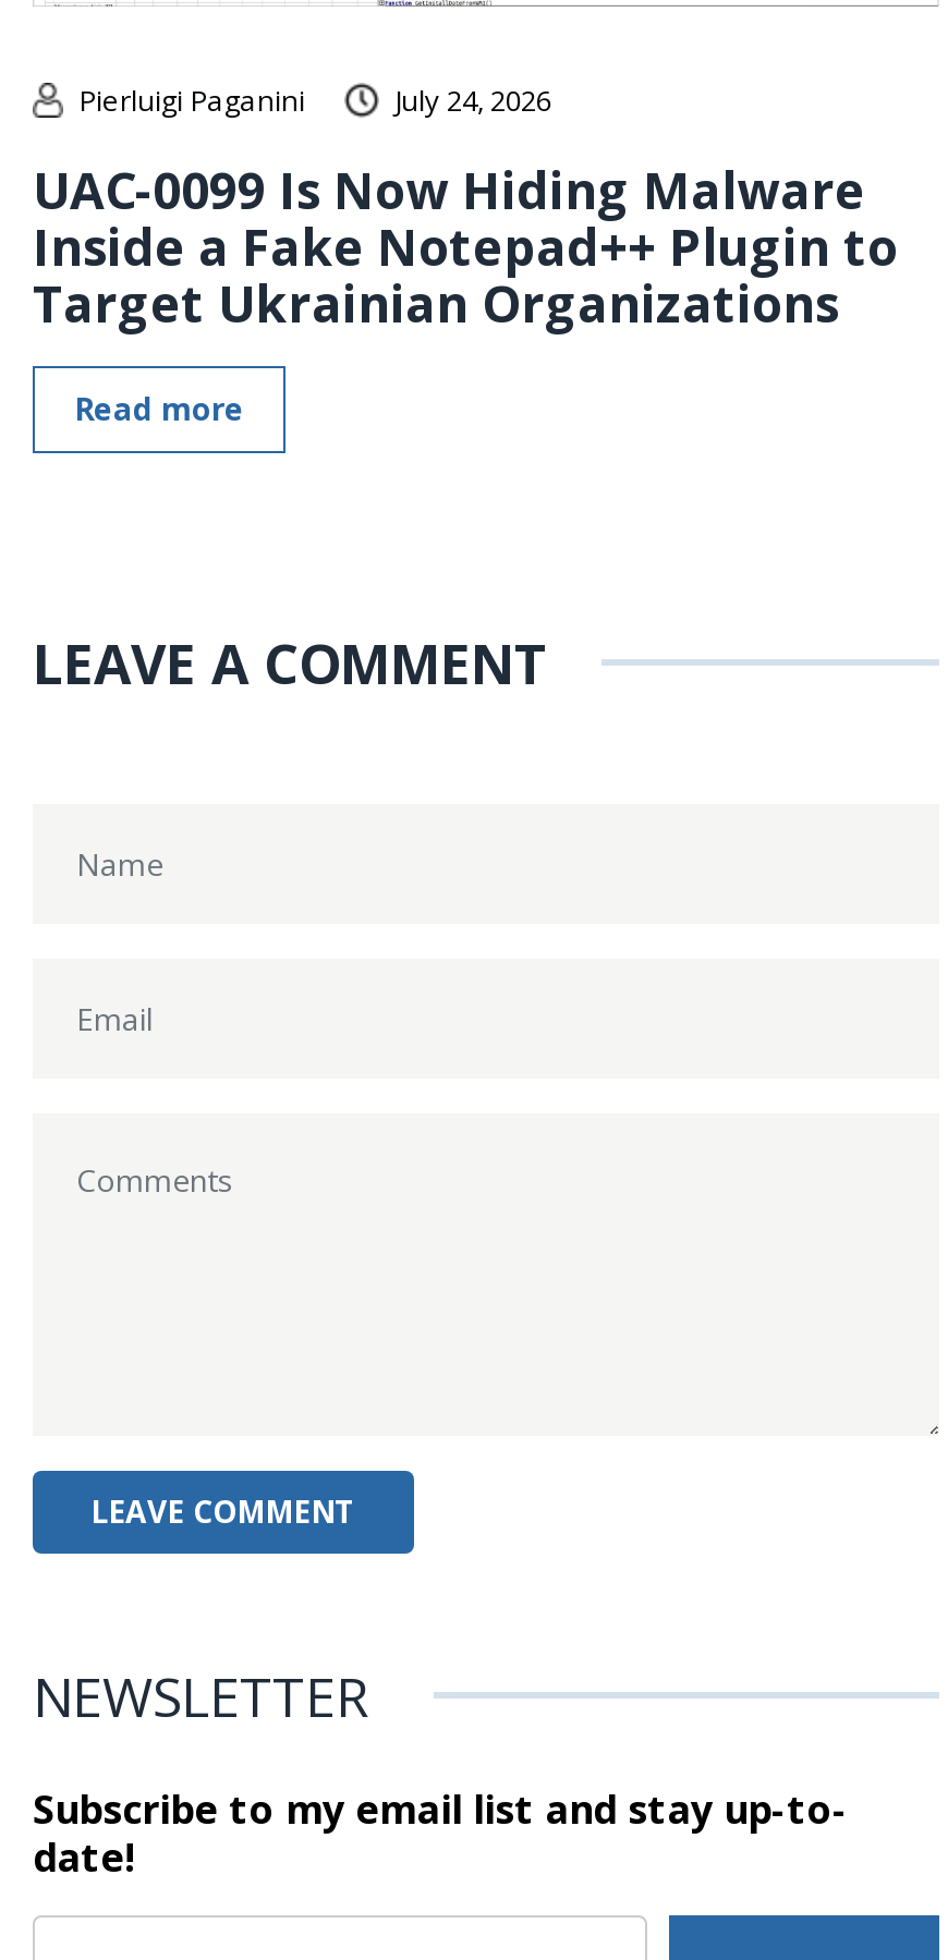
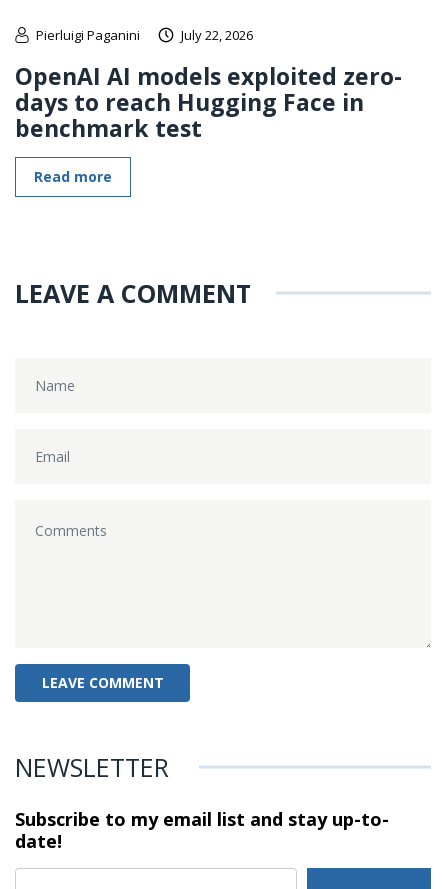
- July 24, 2026
+ July 22, 2026

- UAC-0099 Is Now Hiding Malware
- Inside a Fake Notepad++ Plugin to
- Target Ukrainian Organizations
+ OpenAI AI models exploited zero-
+ days to reach Hugging Face in
+ benchmark test
